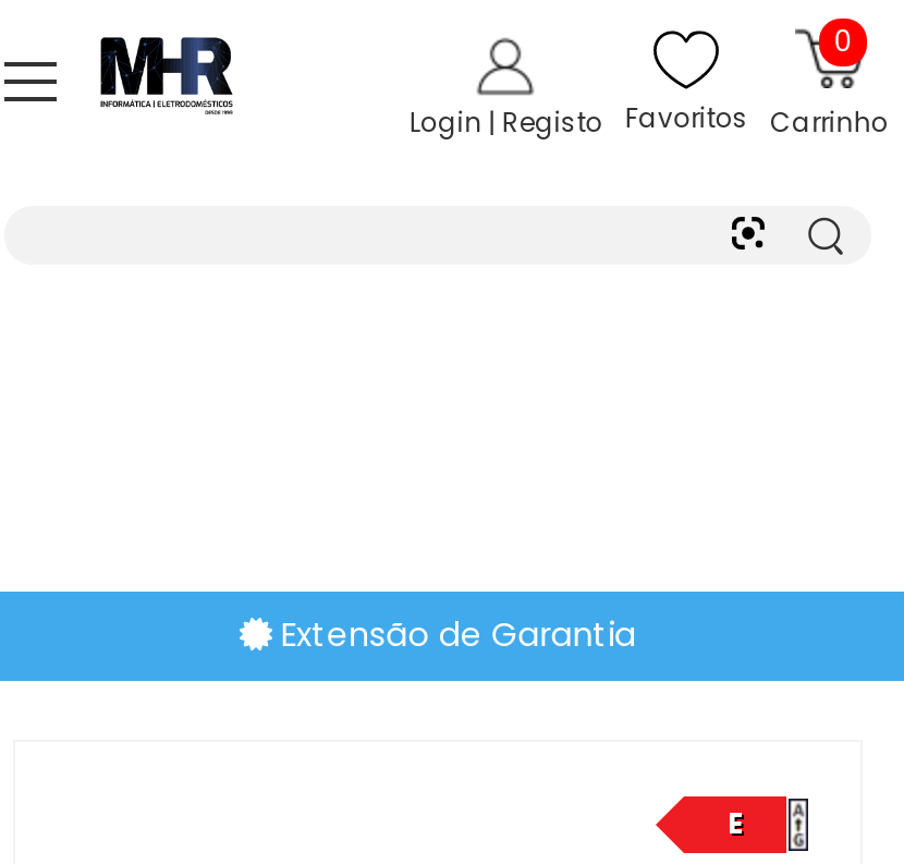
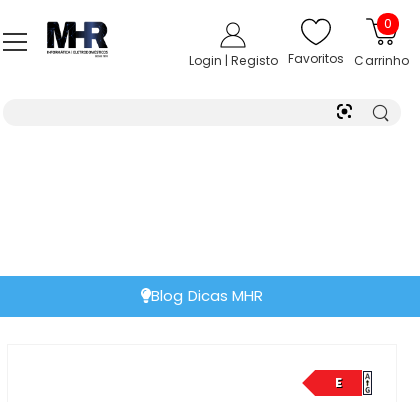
- Extensão de Garantia
+ Blog Dicas MHR
